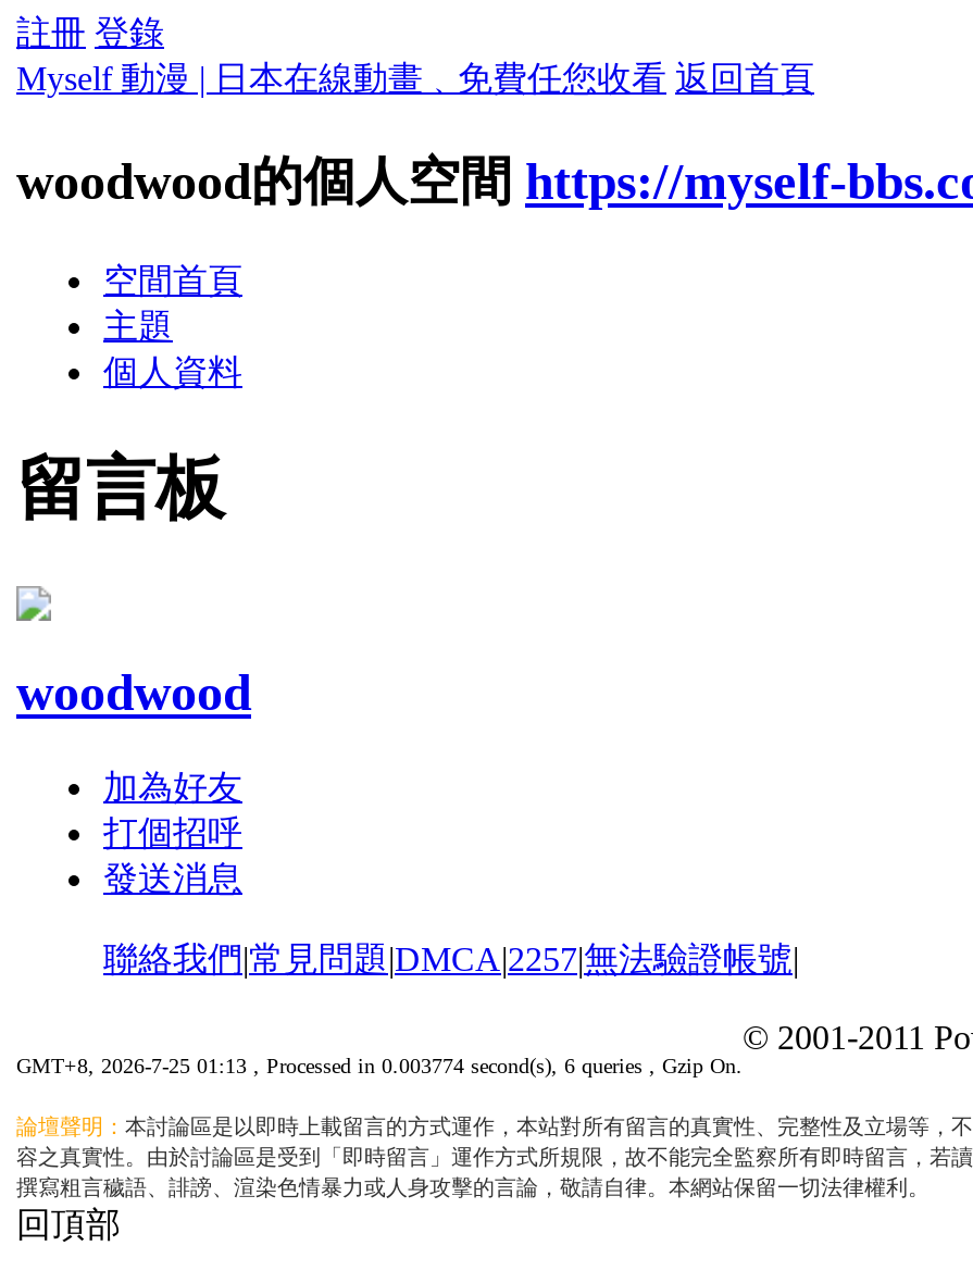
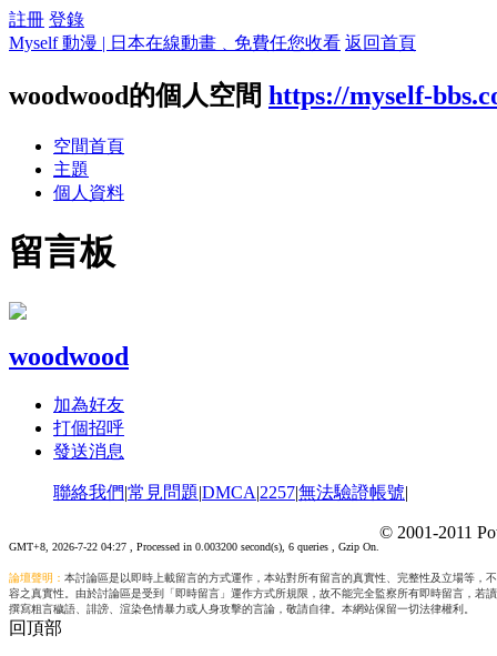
- GMT+8, 2026-7-25 01:13, Processed in 0.003774 second(s), 6 queries , Gzip On.
+ GMT+8, 2026-7-22 04:27, Processed in 0.003200 second(s), 6 queries , Gzip On.
